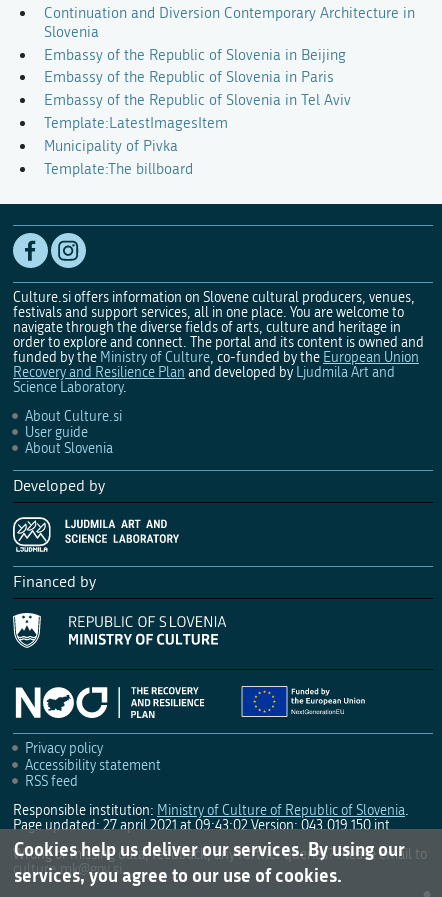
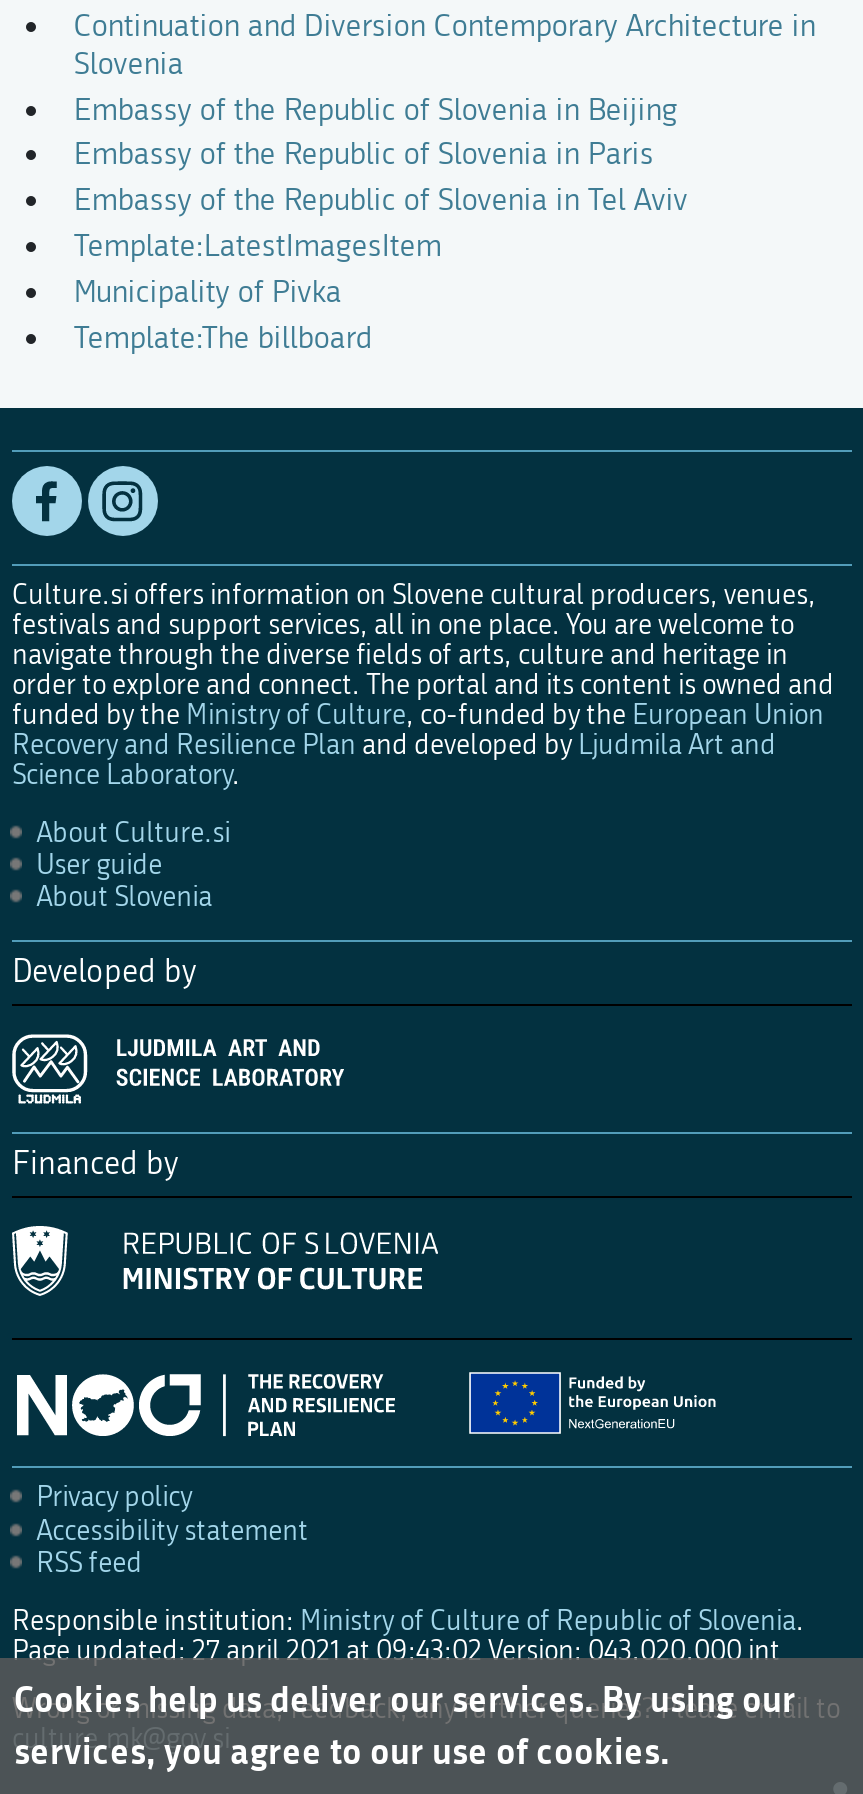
- Page updated: 27 april 2021 at 09:43:02 Version: 043.019.150 int
+ Page updated: 27 april 2021 at 09:43:02 Version: 043.020.000 int
